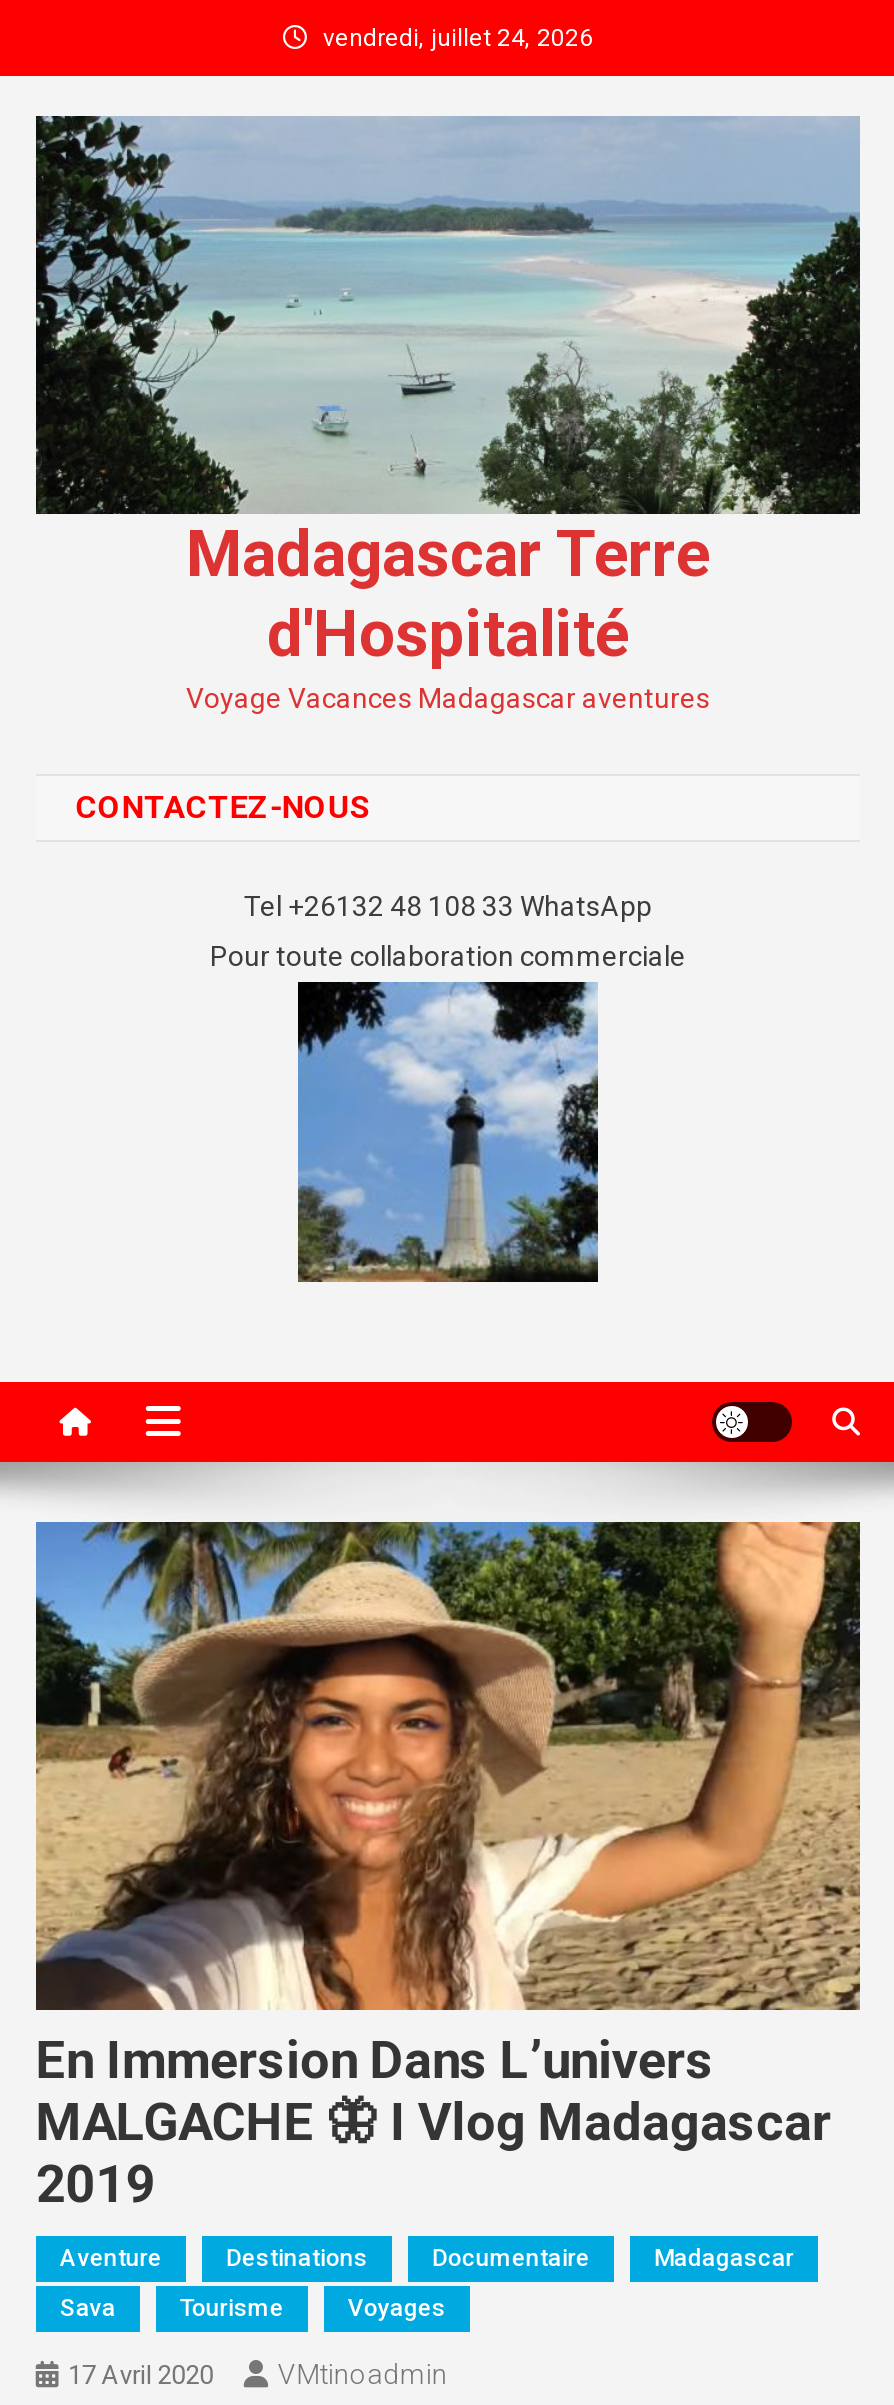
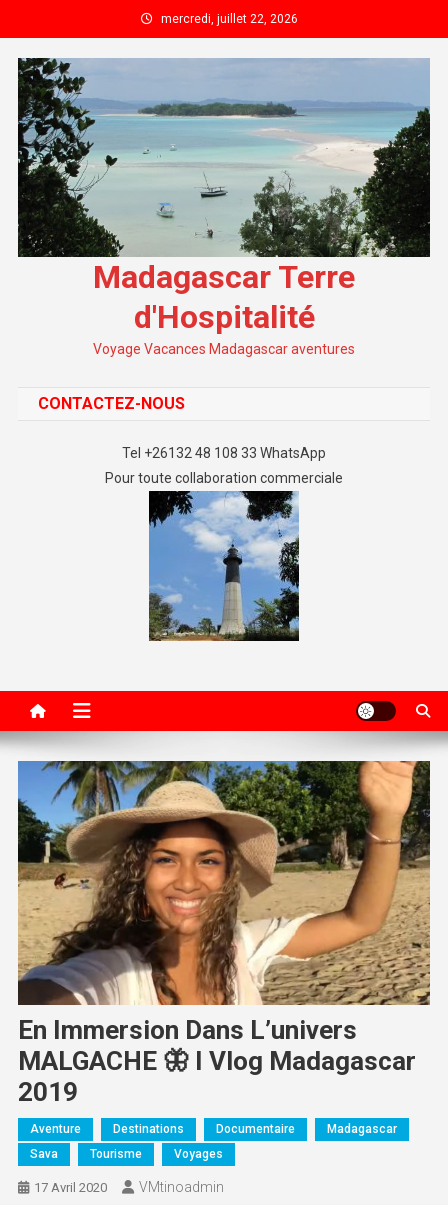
- vendredi, juillet 24, 2026
+ mercredi, juillet 22, 2026
